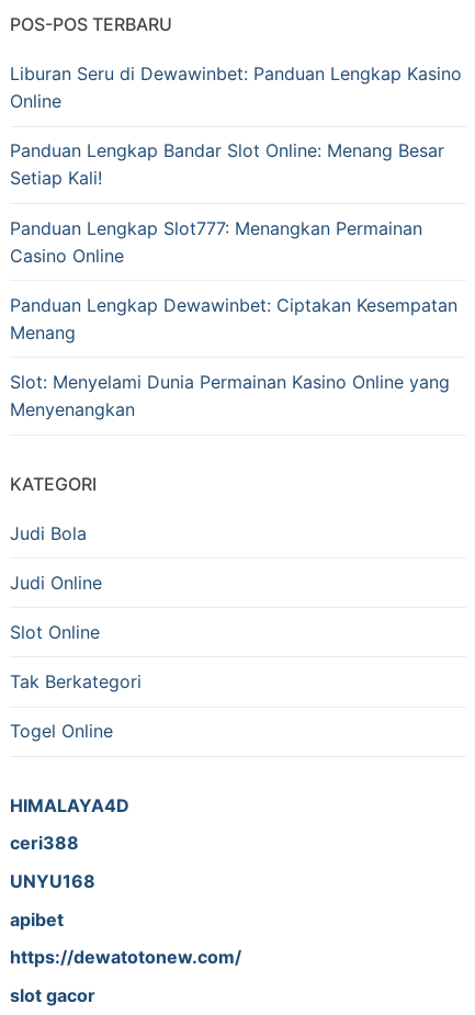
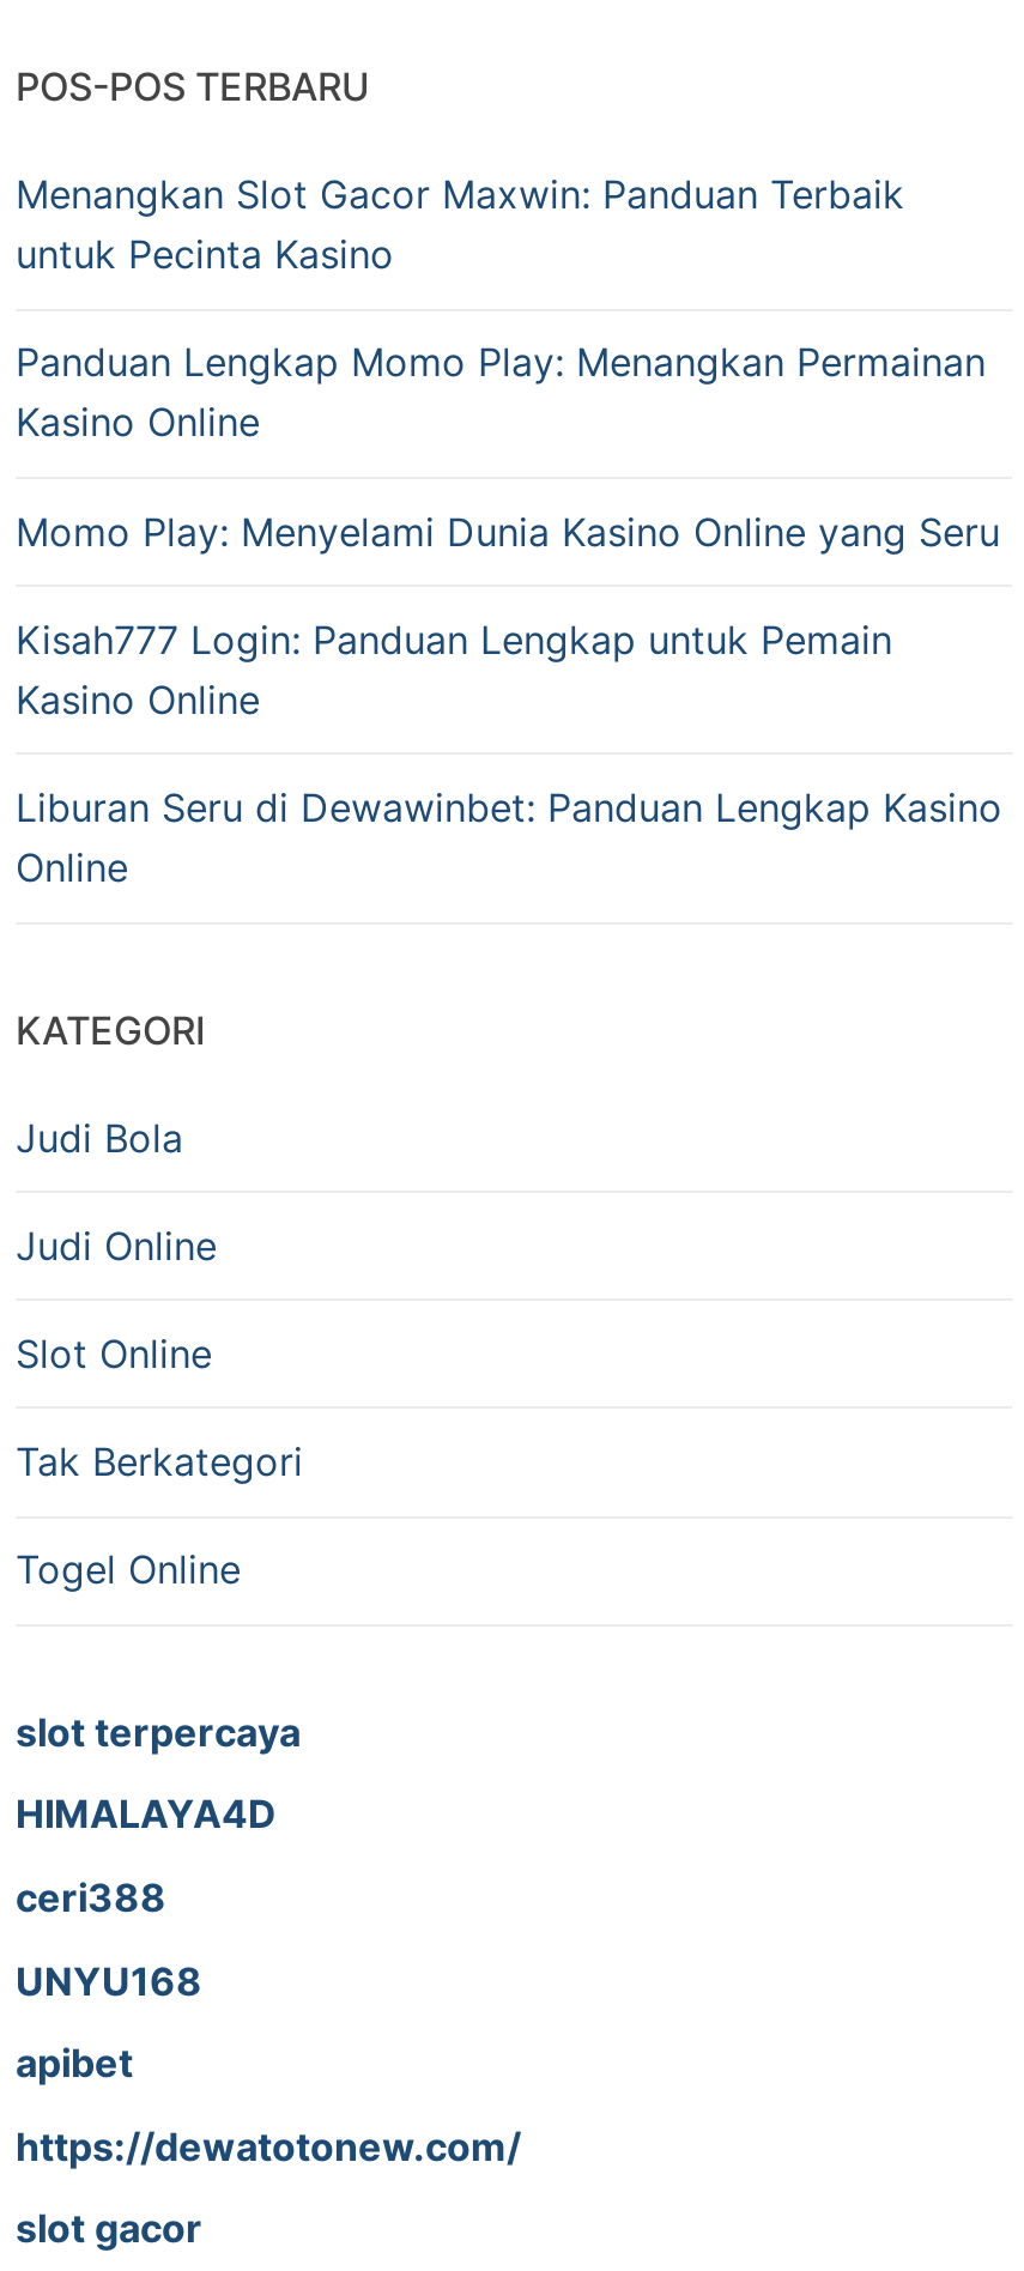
+ Menangkan Slot Gacor Maxwin: Panduan Terbaik
+ untuk Pecinta Kasino
+ Panduan Lengkap Momo Play: Menangkan Permainan
+ Kasino Online
+ Momo Play: Menyelami Dunia Kasino Online yang Seru
+ Kisah777 Login: Panduan Lengkap untuk Pemain
+ Kasino Online

moved down: Liburan Seru di Dewawinbet: Panduan Lengkap Kasino | Online

- Panduan Lengkap Bandar Slot Online: Menang Besar
- Setiap Kali!
- Panduan Lengkap Slot777: Menangkan Permainan
- Casino Online
- Panduan Lengkap Dewawinbet: Ciptakan Kesempatan
- Menang
- Slot: Menyelami Dunia Permainan Kasino Online yang
- Menyenangkan

moved up: KATEGORI | Judi Bola | Judi Online | Slot Online | Tak Berkategori | Togel Online

+ slot terpercaya
